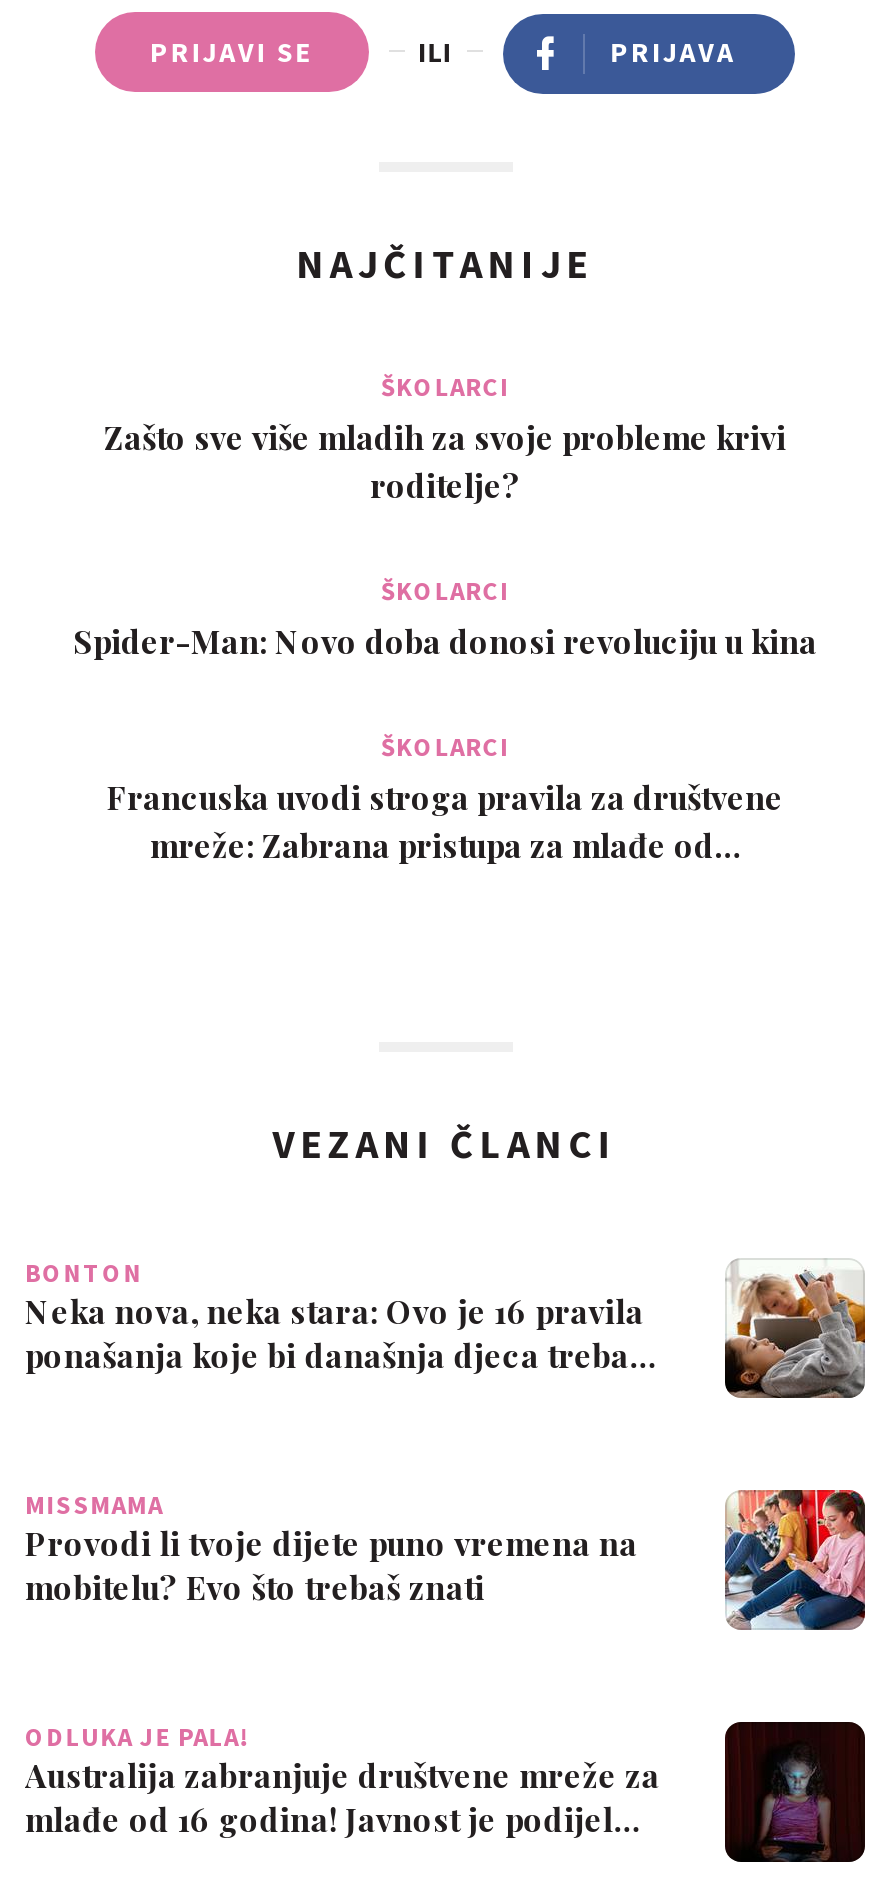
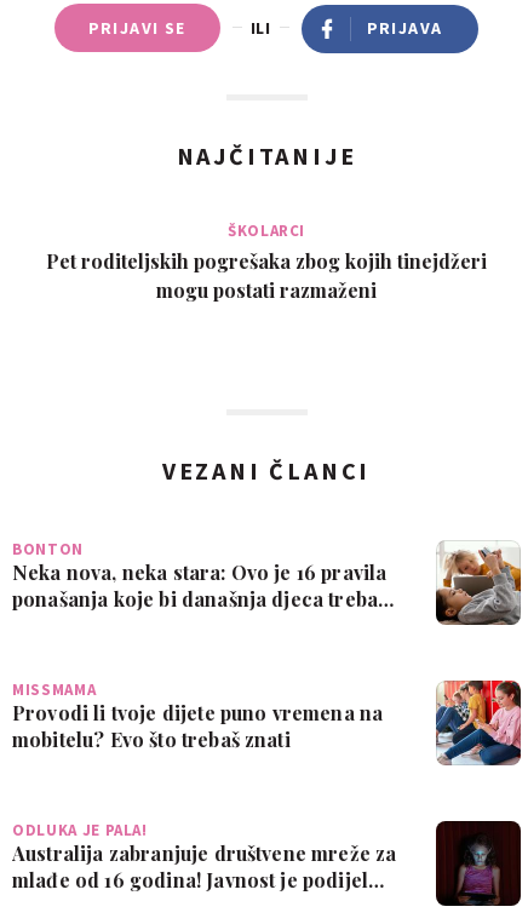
- Zašto sve više mladih za svoje probleme krivi
- roditelje?
- ŠKOLARCI
- Spider-Man: Novo doba donosi revoluciju u kina
- ŠKOLARCI
- Francuska uvodi stroga pravila za društvene
- mreže: Zabrana pristupa za mlađe od…
+ Pet roditeljskih pogrešaka zbog kojih tinejdžeri
+ mogu postati razmaženi
